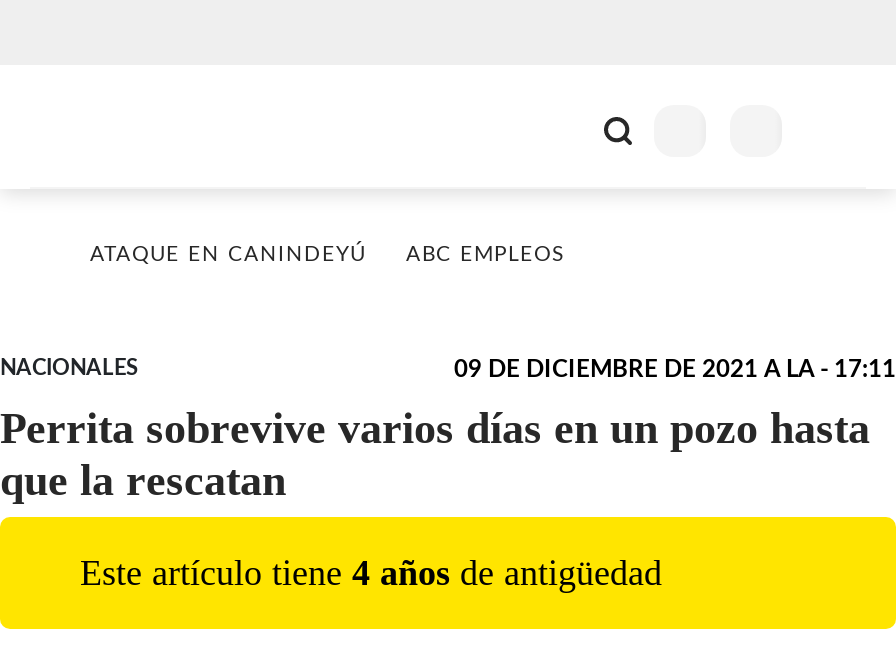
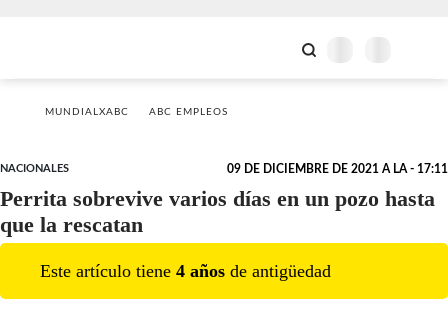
- ATAQUE EN CANINDEYÚ
+ MUNDIALXABC
